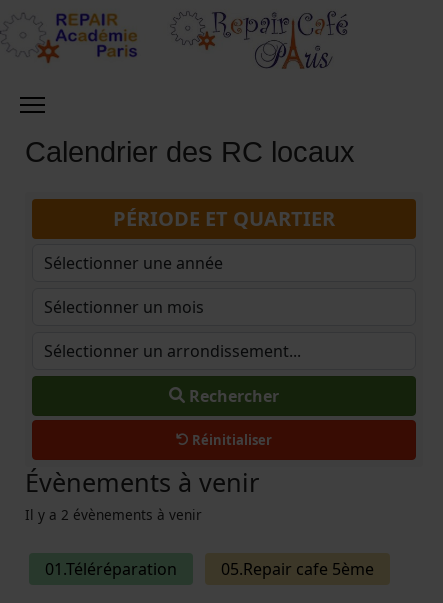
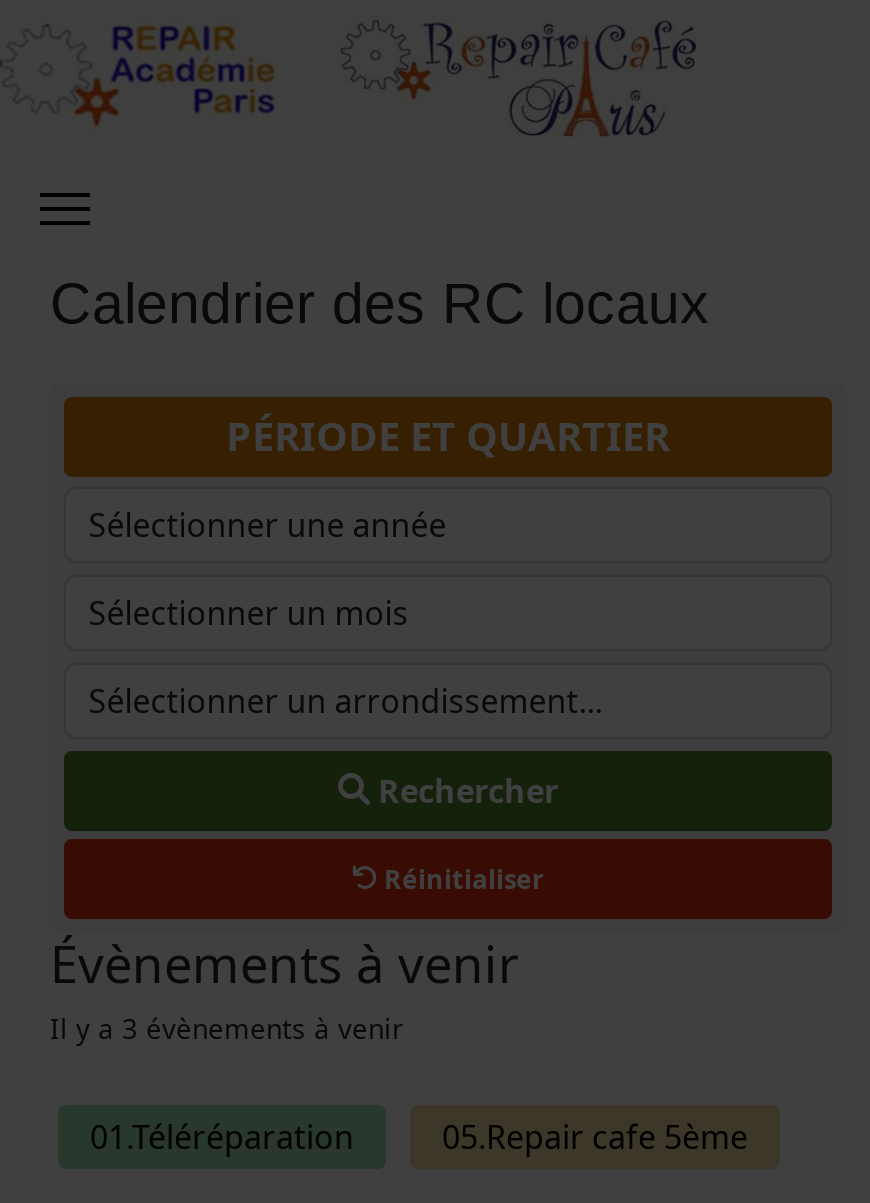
- Il y a 2 évènements à venir
+ Il y a 3 évènements à venir
